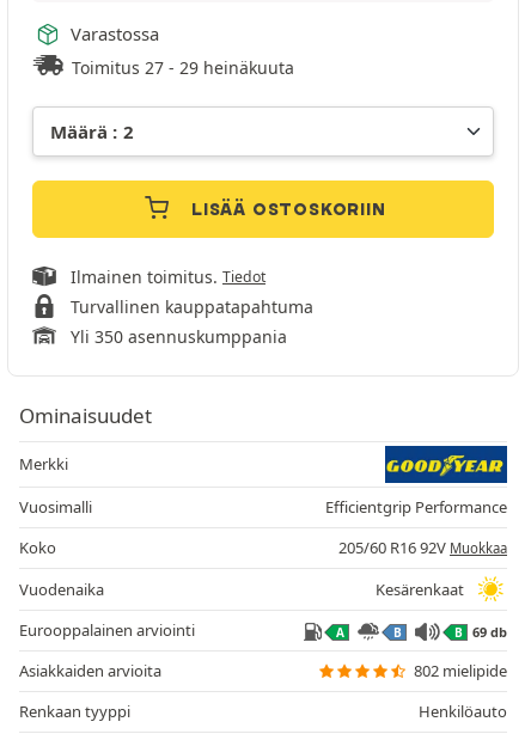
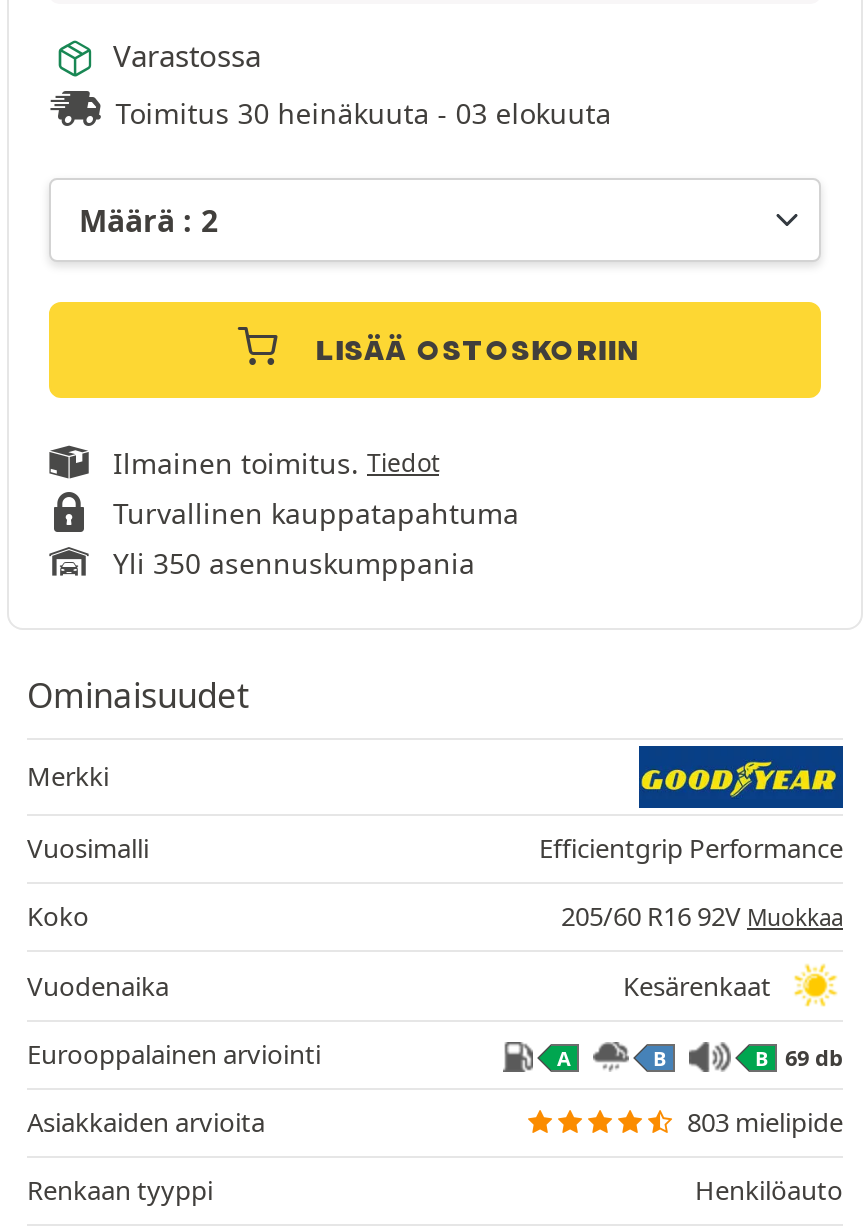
- Toimitus 27 - 29 heinäkuuta
+ Toimitus 30 heinäkuuta - 03 elokuuta

- 802 mielipide
+ 803 mielipide
